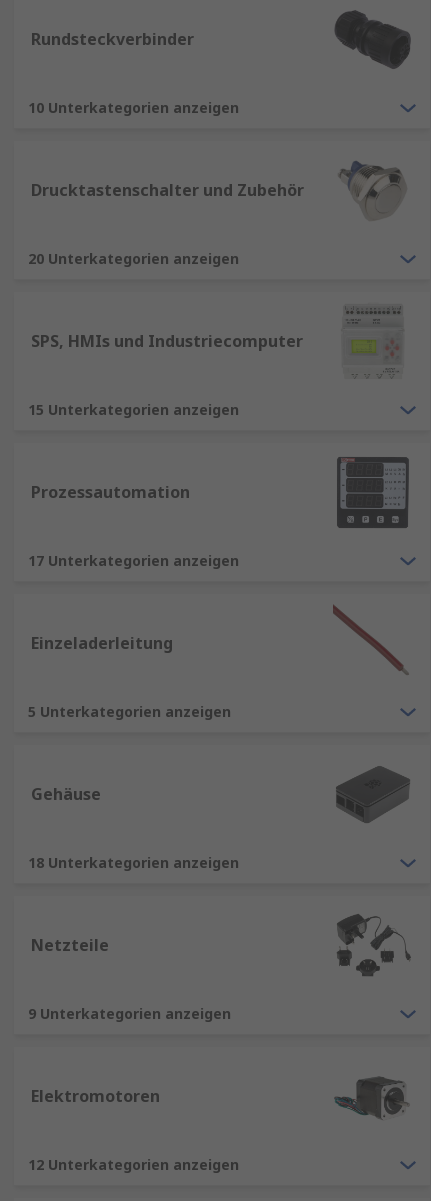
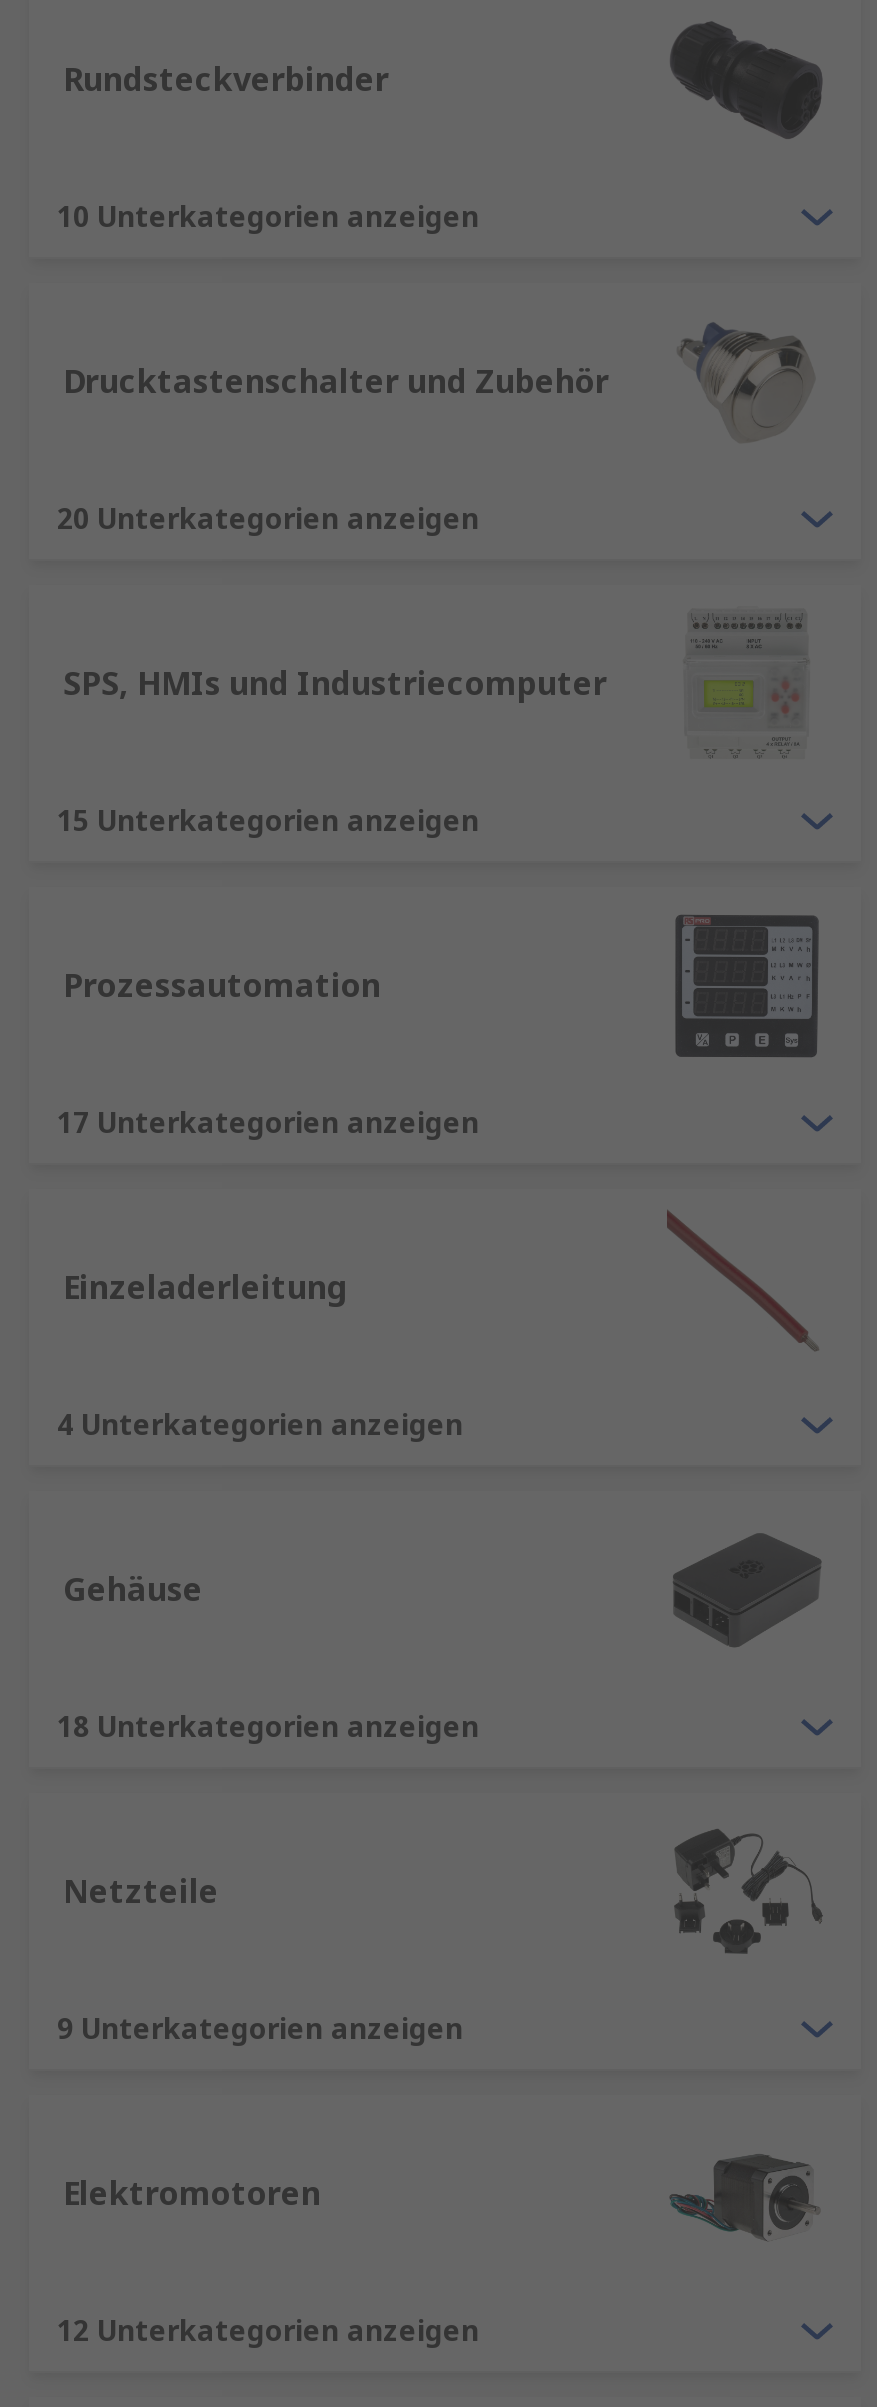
- 5 Unterkategorien anzeigen
+ 4 Unterkategorien anzeigen
